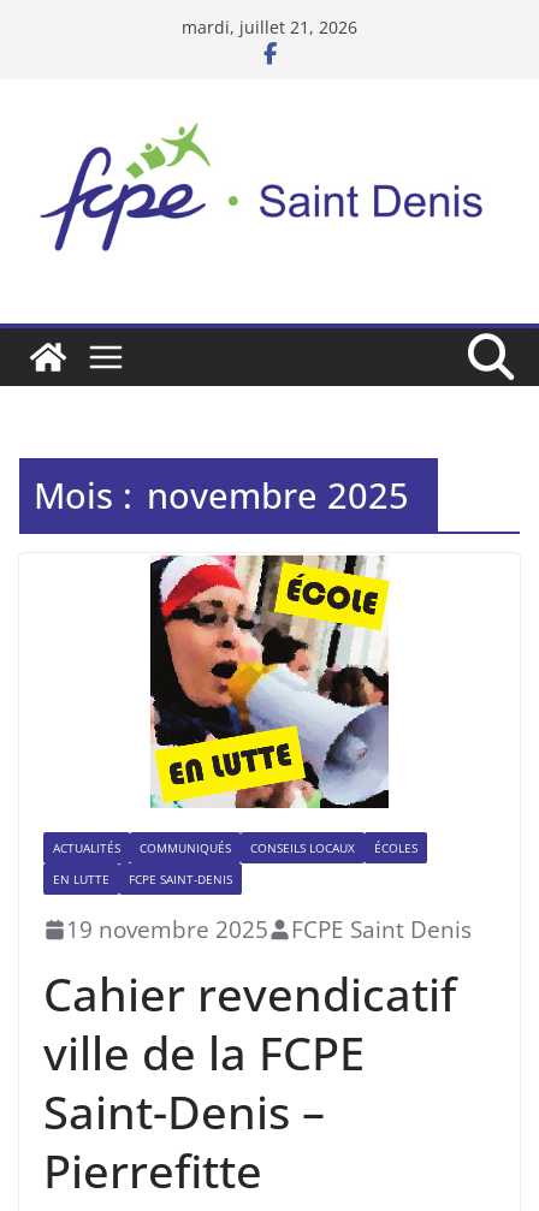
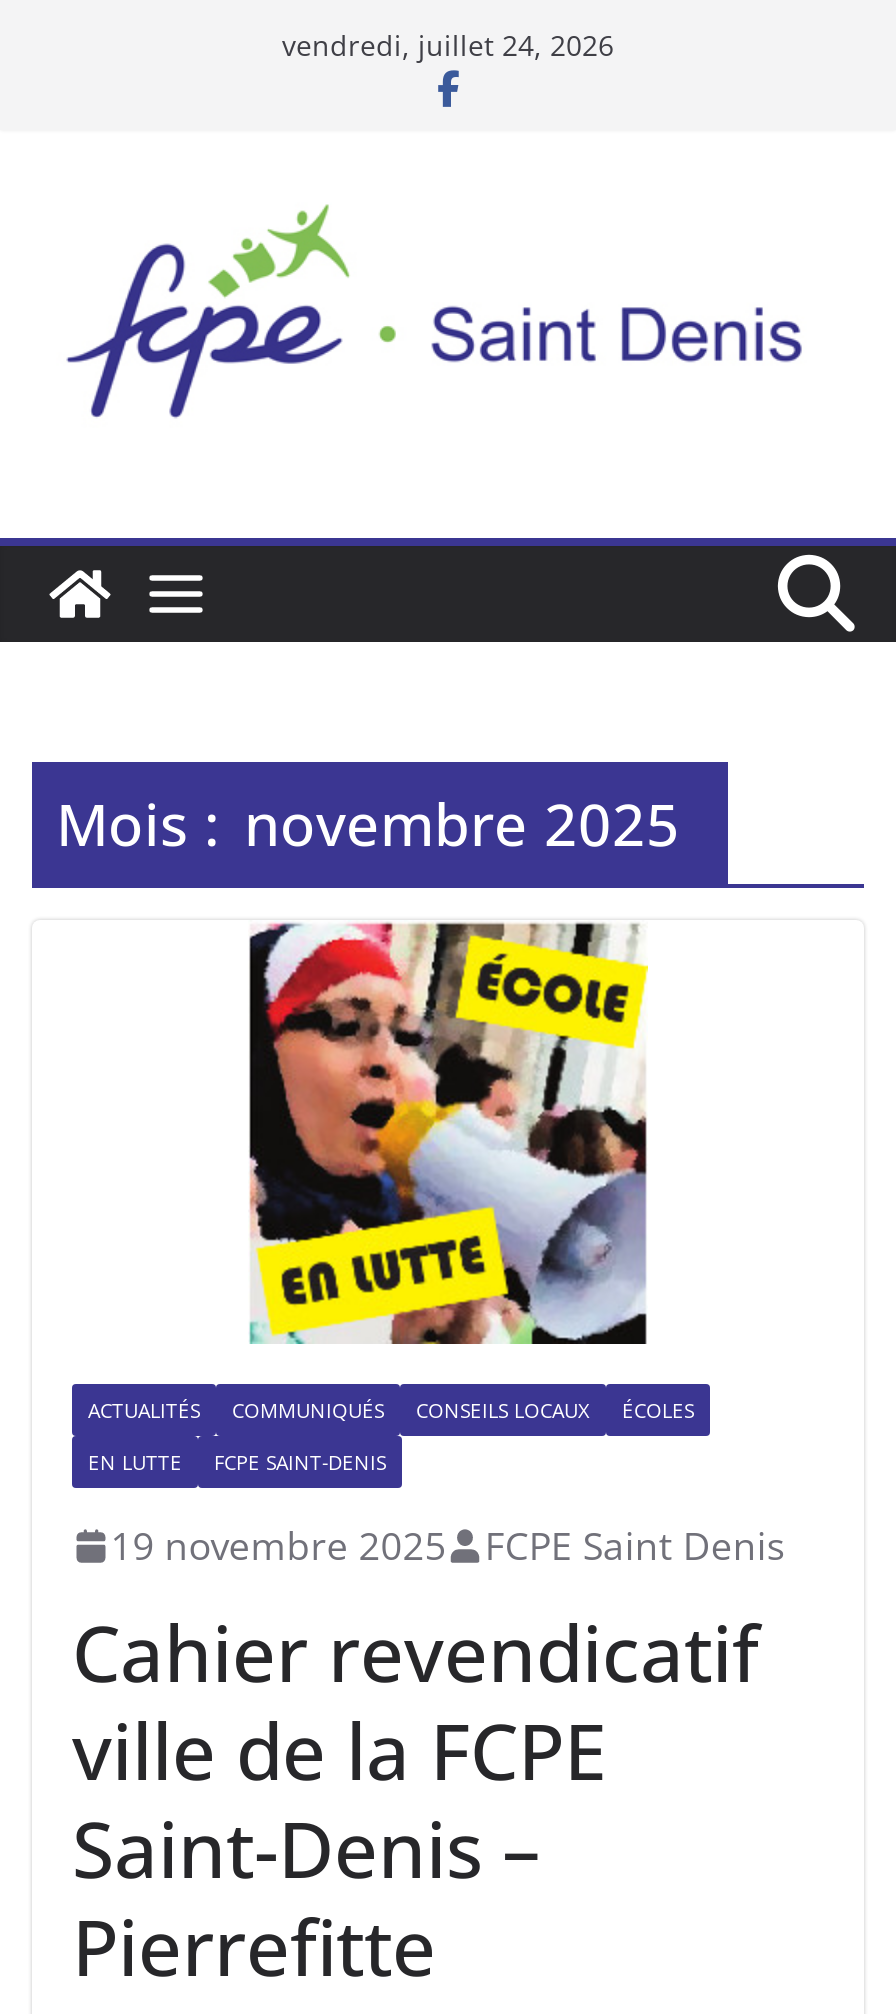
- mardi, juillet 21, 2026
+ vendredi, juillet 24, 2026
